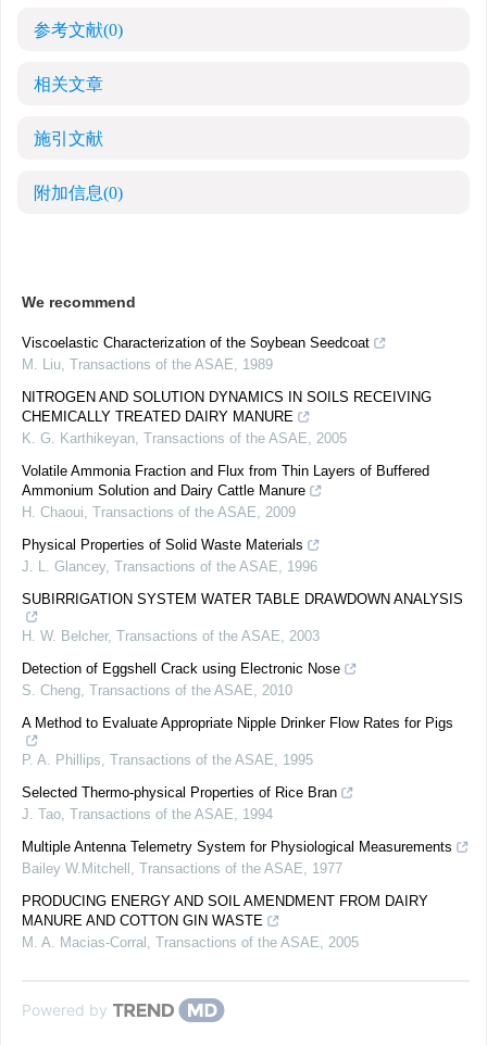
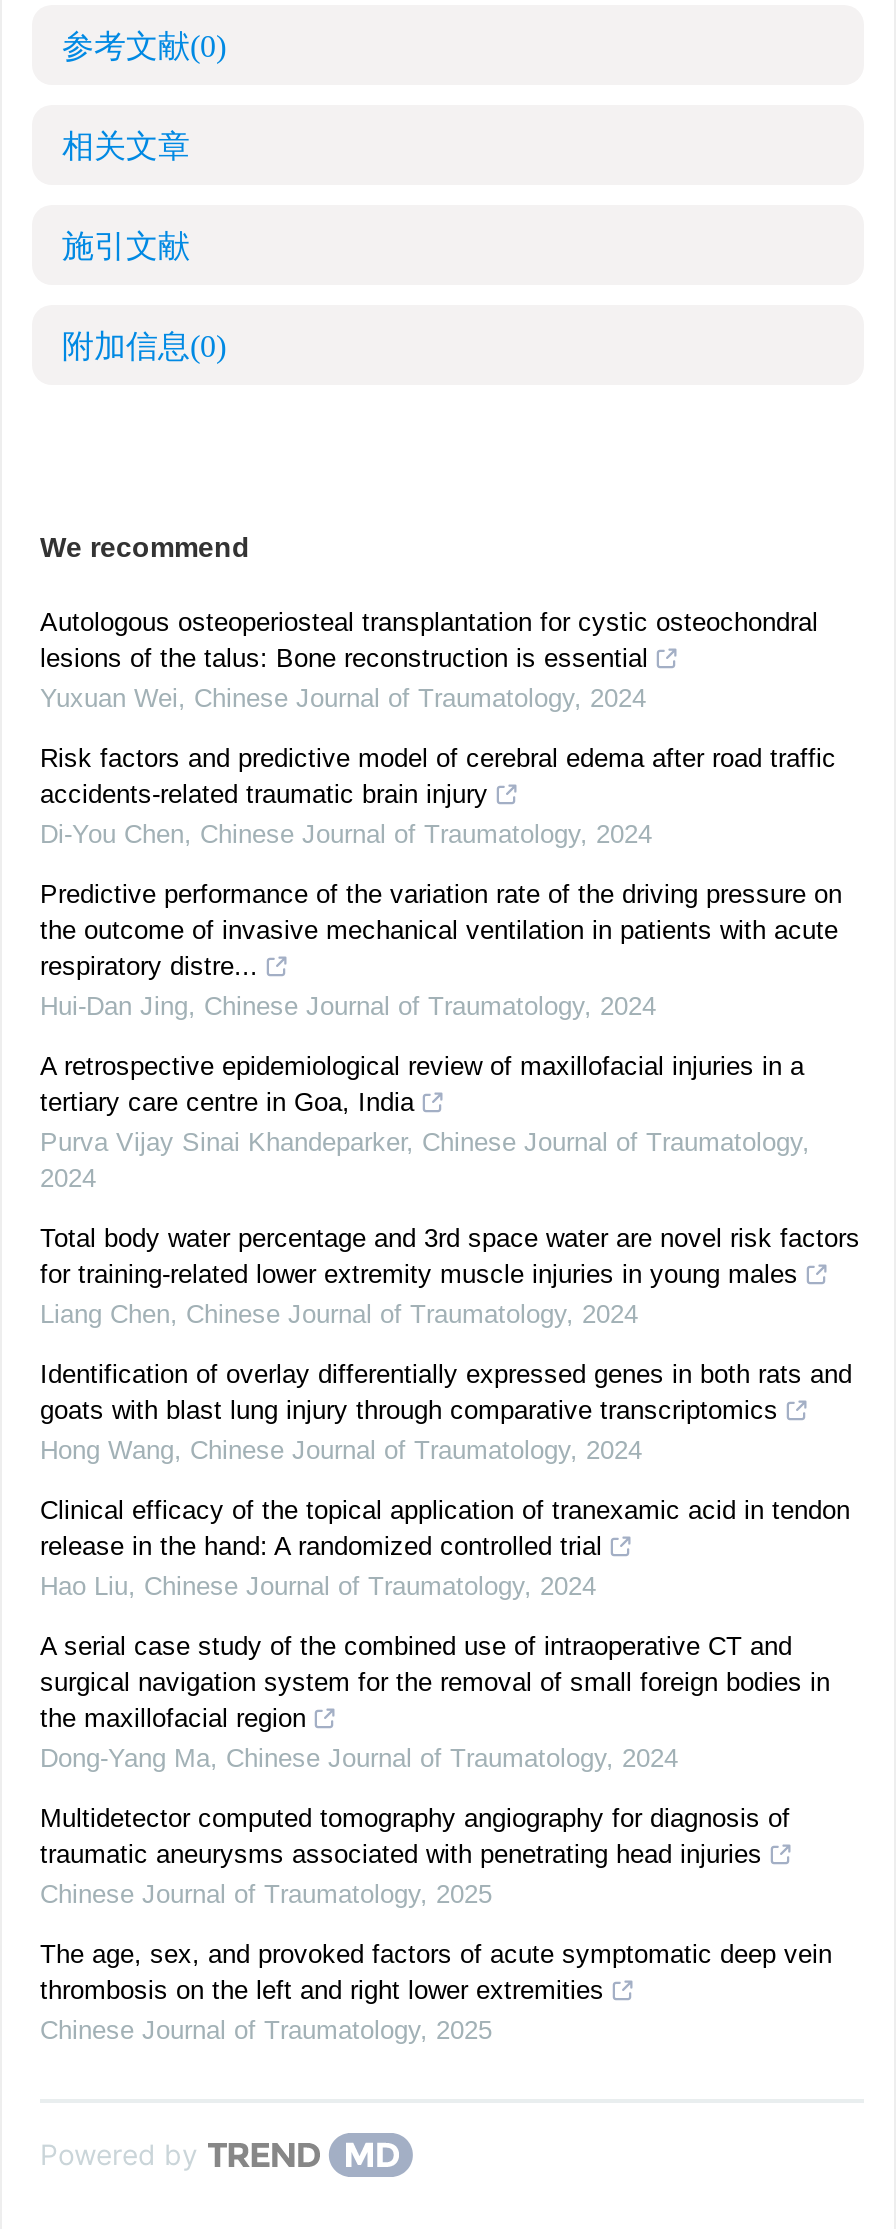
- Viscoelastic Characterization of the Soybean Seedcoat
- M. Liu, Transactions of the ASAE, 1989
- NITROGEN AND SOLUTION DYNAMICS IN SOILS RECEIVING
- CHEMICALLY TREATED DAIRY MANURE
- K. G. Karthikeyan, Transactions of the ASAE, 2005
- Volatile Ammonia Fraction and Flux from Thin Layers of Buffered
- Ammonium Solution and Dairy Cattle Manure
- H. Chaoui, Transactions of the ASAE, 2009
- Physical Properties of Solid Waste Materials
- J. L. Glancey, Transactions of the ASAE, 1996
- SUBIRRIGATION SYSTEM WATER TABLE DRAWDOWN ANALYSIS
- H. W. Belcher, Transactions of the ASAE, 2003
- Detection of Eggshell Crack using Electronic Nose
- S. Cheng, Transactions of the ASAE, 2010
- A Method to Evaluate Appropriate Nipple Drinker Flow Rates for Pigs
- P. A. Phillips, Transactions of the ASAE, 1995
- Selected Thermo-physical Properties of Rice Bran
- J. Tao, Transactions of the ASAE, 1994
- Multiple Antenna Telemetry System for Physiological Measurements
- Bailey W.Mitchell, Transactions of the ASAE, 1977
- PRODUCING ENERGY AND SOIL AMENDMENT FROM DAIRY
- MANURE AND COTTON GIN WASTE
- M. A. Macias-Corral, Transactions of the ASAE, 2005
+ Autologous osteoperiosteal transplantation for cystic osteochondral
+ lesions of the talus: Bone reconstruction is essential
+ Yuxuan Wei, Chinese Journal of Traumatology, 2024
+ Risk factors and predictive model of cerebral edema after road traffic
+ accidents-related traumatic brain injury
+ Di-You Chen, Chinese Journal of Traumatology, 2024
+ Predictive performance of the variation rate of the driving pressure on
+ the outcome of invasive mechanical ventilation in patients with acute
+ respiratory distre...
+ Hui-Dan Jing, Chinese Journal of Traumatology, 2024
+ A retrospective epidemiological review of maxillofacial injuries in a
+ tertiary care centre in Goa, India
+ Purva Vijay Sinai Khandeparker, Chinese Journal of Traumatology,
+ 2024
+ Total body water percentage and 3rd space water are novel risk factors
+ for training-related lower extremity muscle injuries in young males
+ Liang Chen, Chinese Journal of Traumatology, 2024
+ Identification of overlay differentially expressed genes in both rats and
+ goats with blast lung injury through comparative transcriptomics
+ Hong Wang, Chinese Journal of Traumatology, 2024
+ Clinical efficacy of the topical application of tranexamic acid in tendon
+ release in the hand: A randomized controlled trial
+ Hao Liu, Chinese Journal of Traumatology, 2024
+ A serial case study of the combined use of intraoperative CT and
+ surgical navigation system for the removal of small foreign bodies in
+ the maxillofacial region
+ Dong-Yang Ma, Chinese Journal of Traumatology, 2024
+ Multidetector computed tomography angiography for diagnosis of
+ traumatic aneurysms associated with penetrating head injuries
+ Chinese Journal of Traumatology, 2025
+ The age, sex, and provoked factors of acute symptomatic deep vein
+ thrombosis on the left and right lower extremities
+ Chinese Journal of Traumatology, 2025
